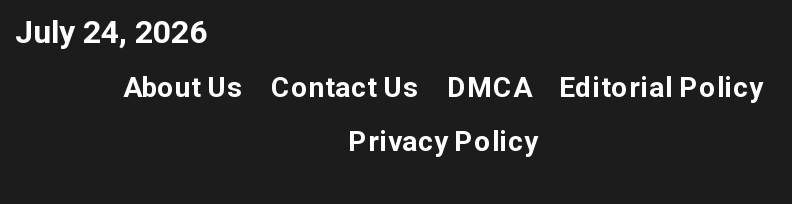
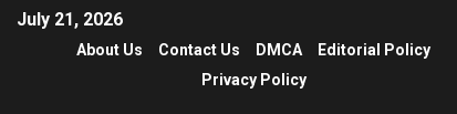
- July 24, 2026
+ July 21, 2026
